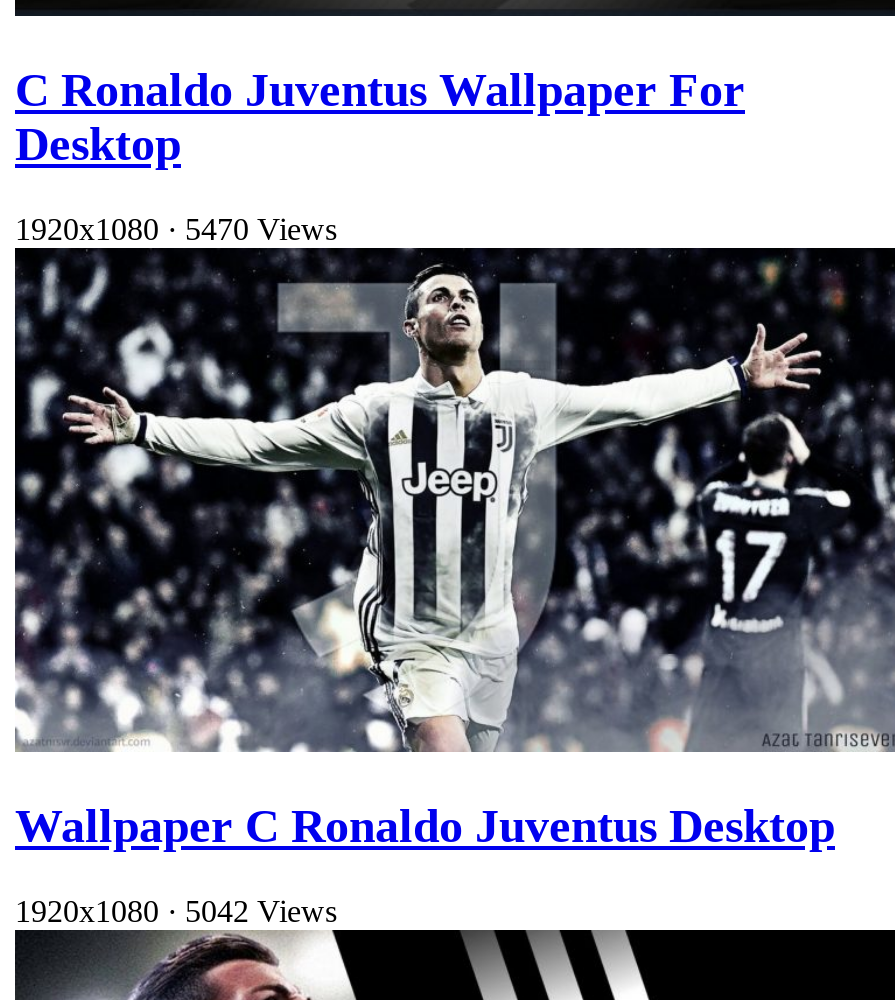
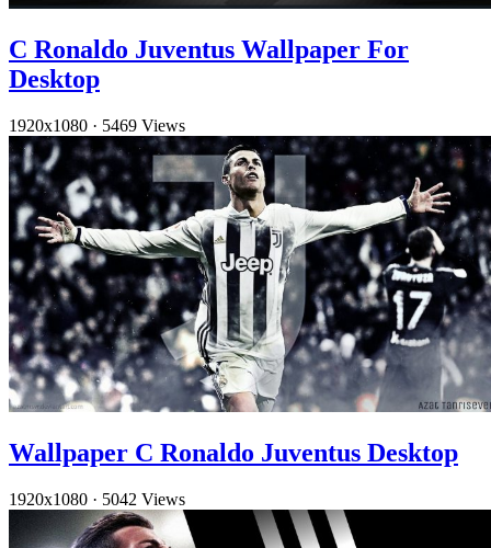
- 1920x1080 · 5470 Views
+ 1920x1080 · 5469 Views
